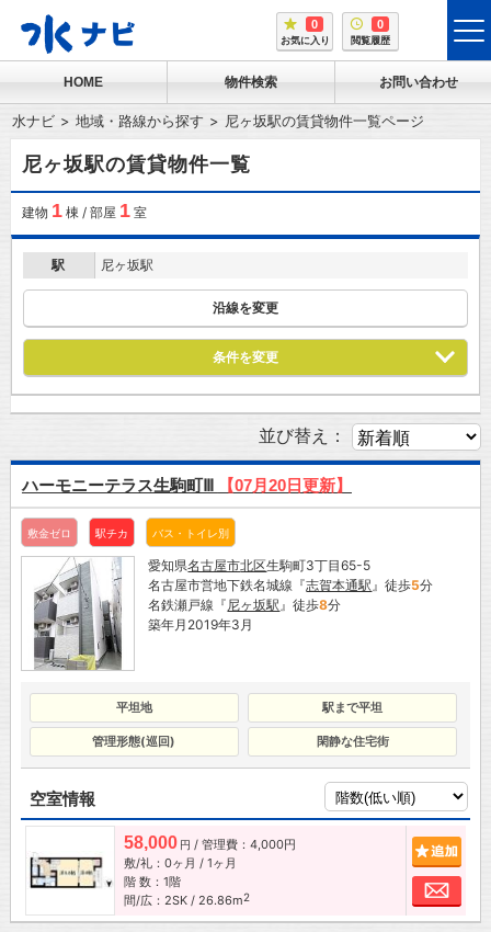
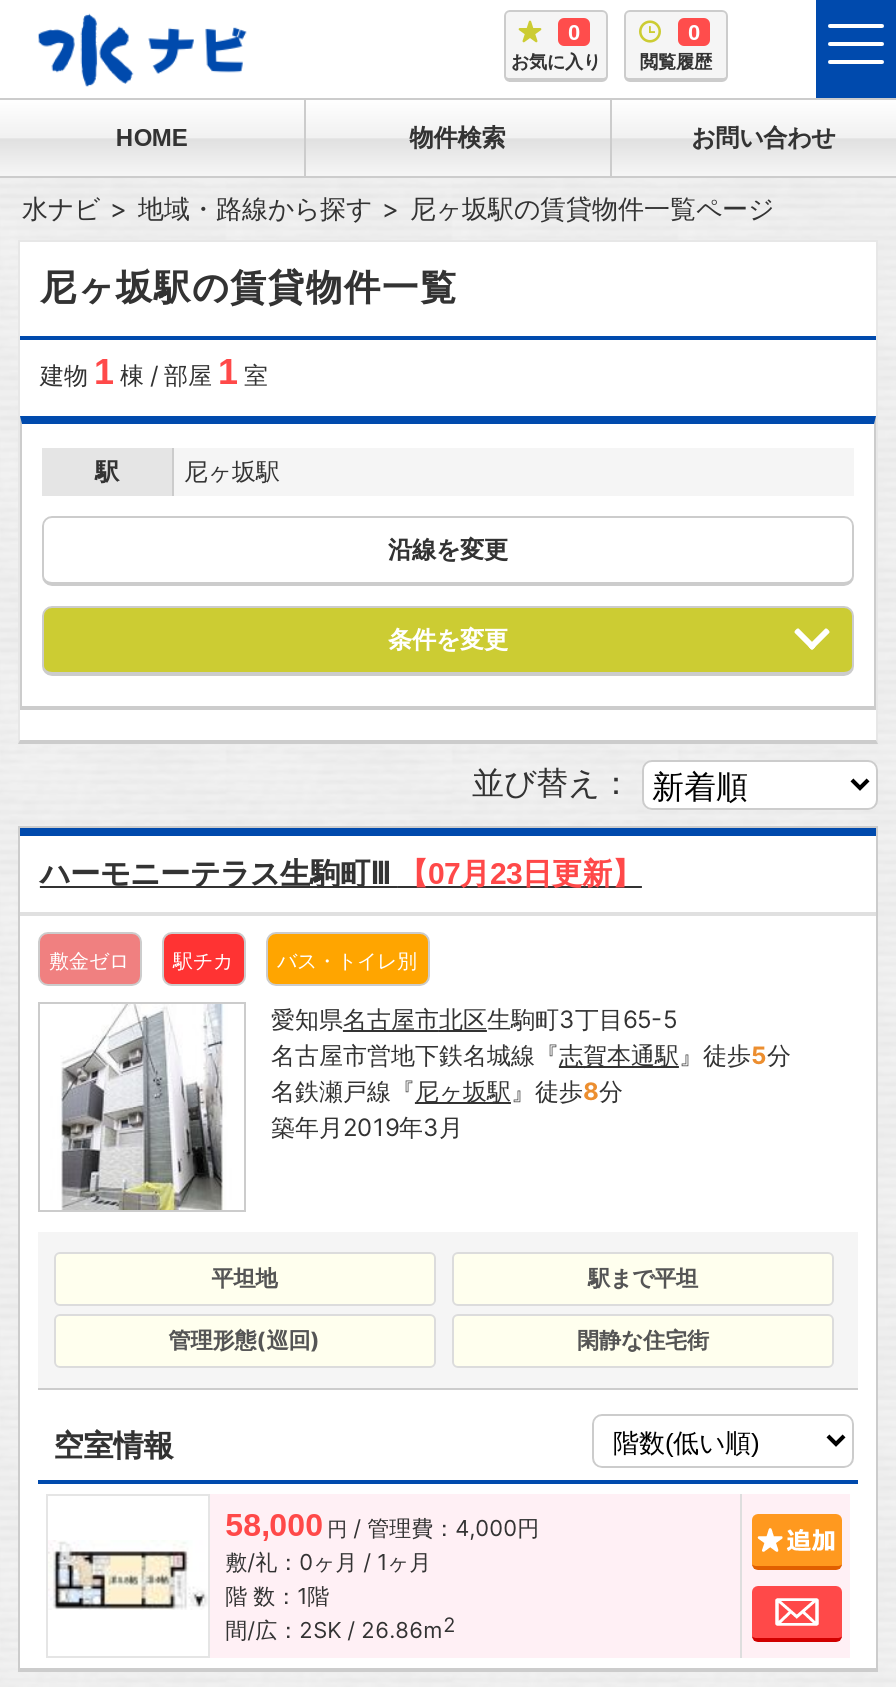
- ハーモニーテラス生駒町Ⅲ【07月20日更新】
+ ハーモニーテラス生駒町Ⅲ【07月23日更新】
